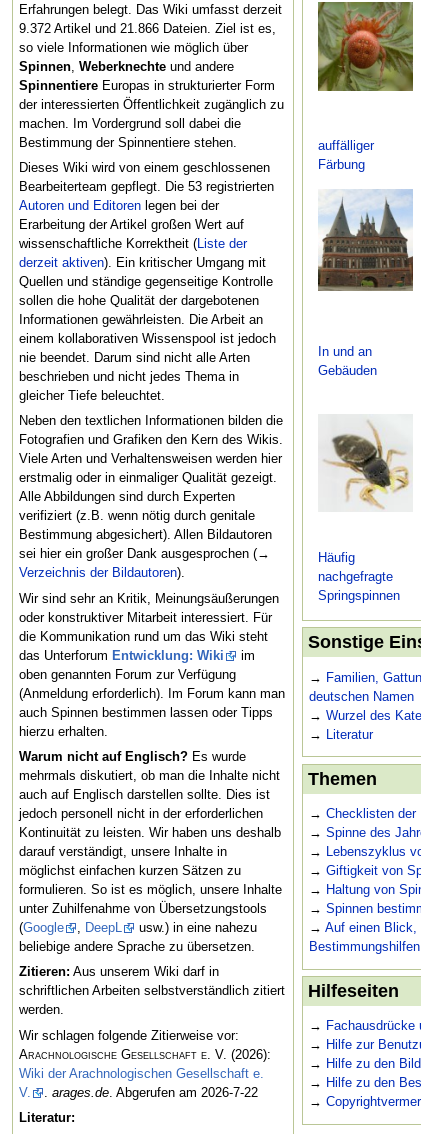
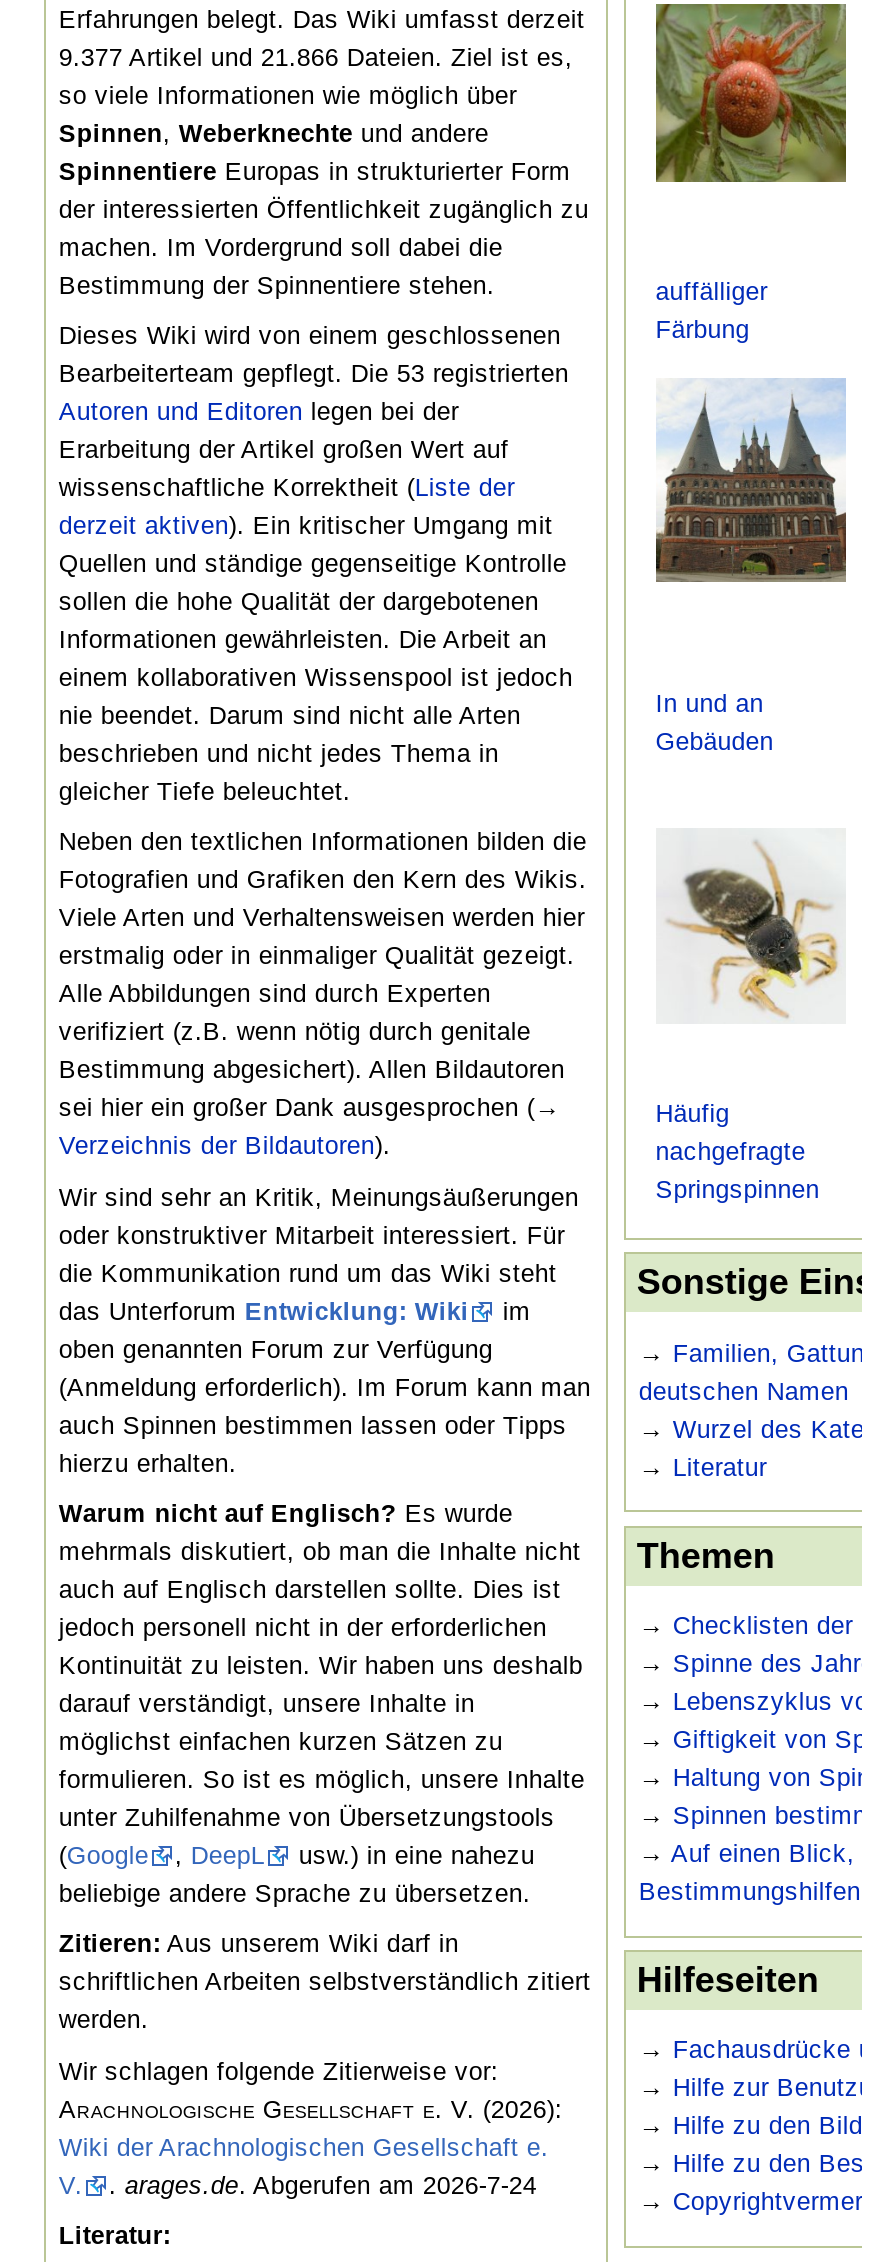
- 9.372 Artikel und 21.866 Dateien. Ziel ist es,
+ 9.377 Artikel und 21.866 Dateien. Ziel ist es,

- . arages.de. Abgerufen am 2026-7-22
+ . arages.de. Abgerufen am 2026-7-24
